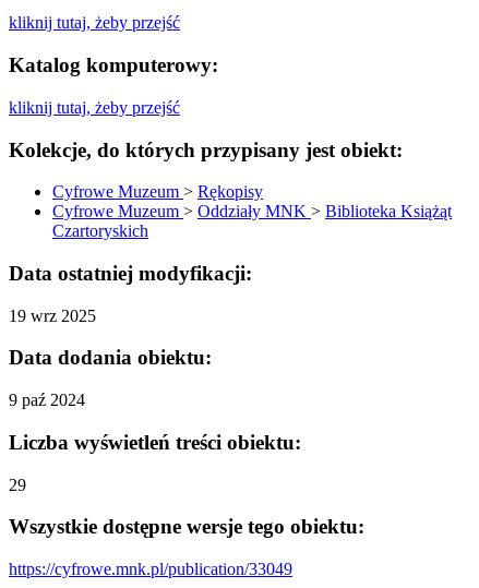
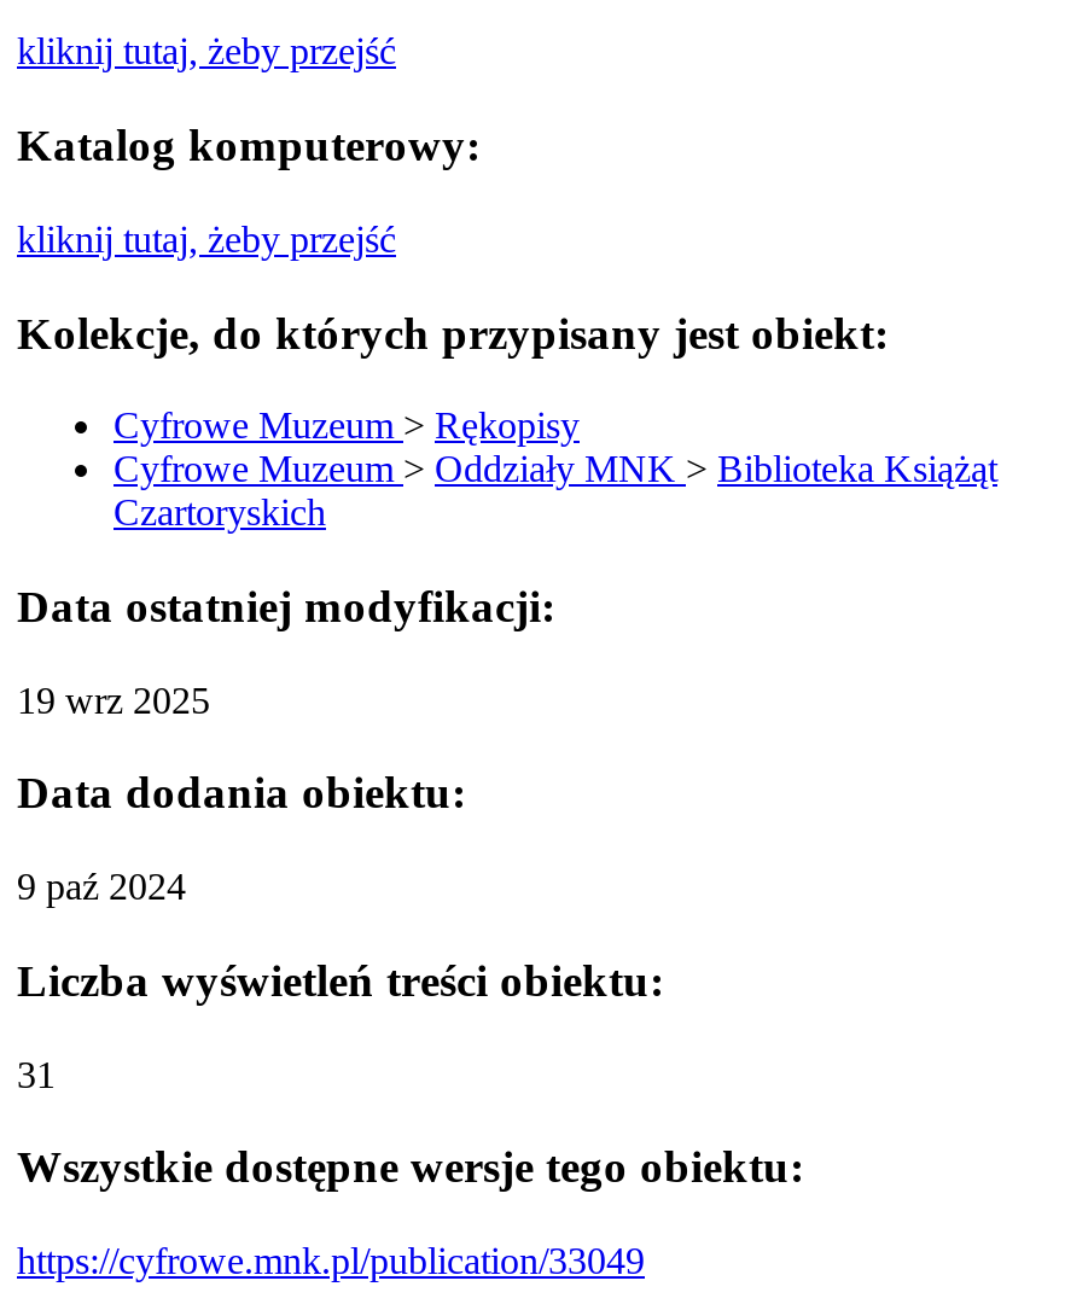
- 29
+ 31
